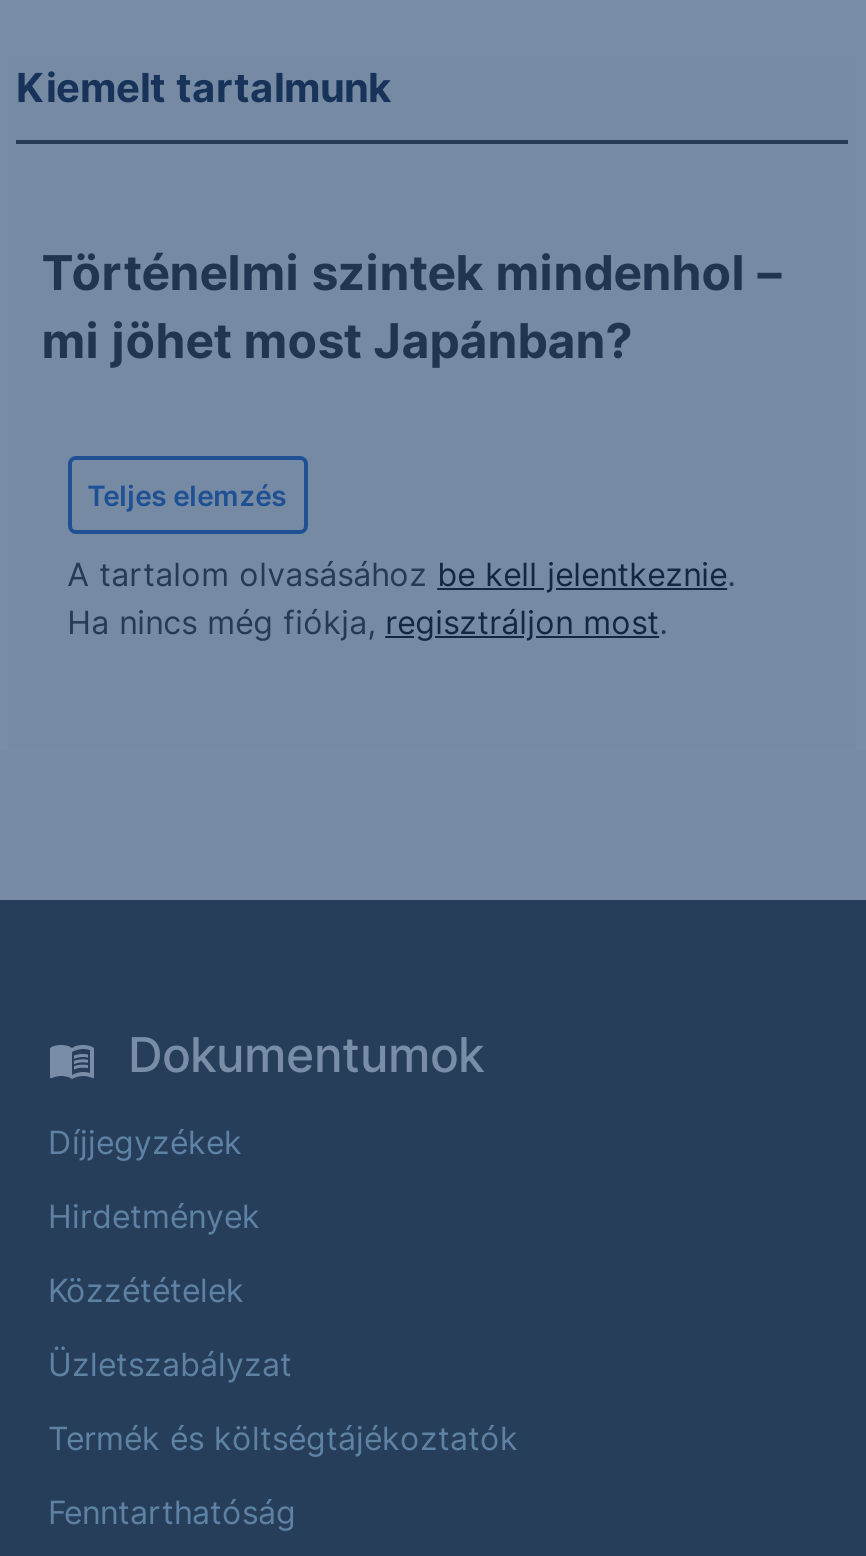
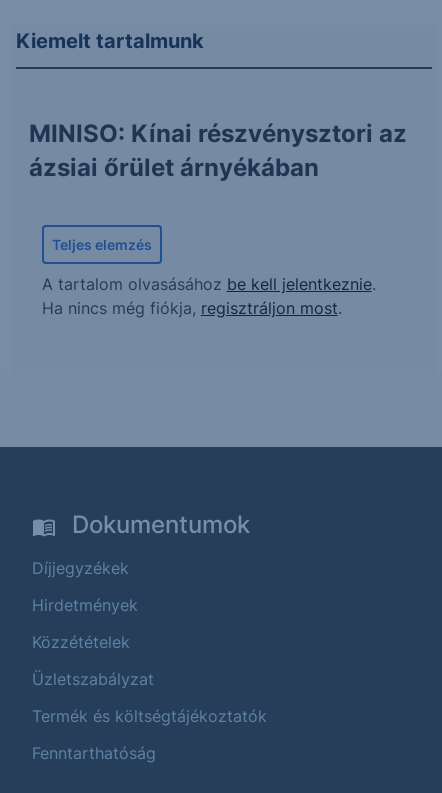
- Történelmi szintek mindenhol –
- mi jöhet most Japánban?
+ MINISO: Kínai részvénysztori az
+ ázsiai őrület árnyékában
